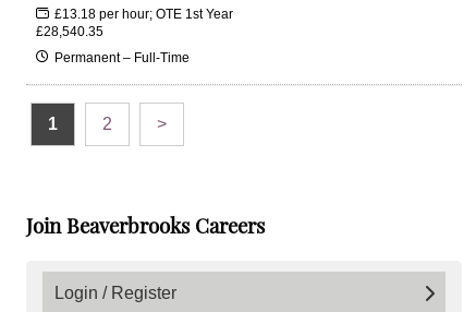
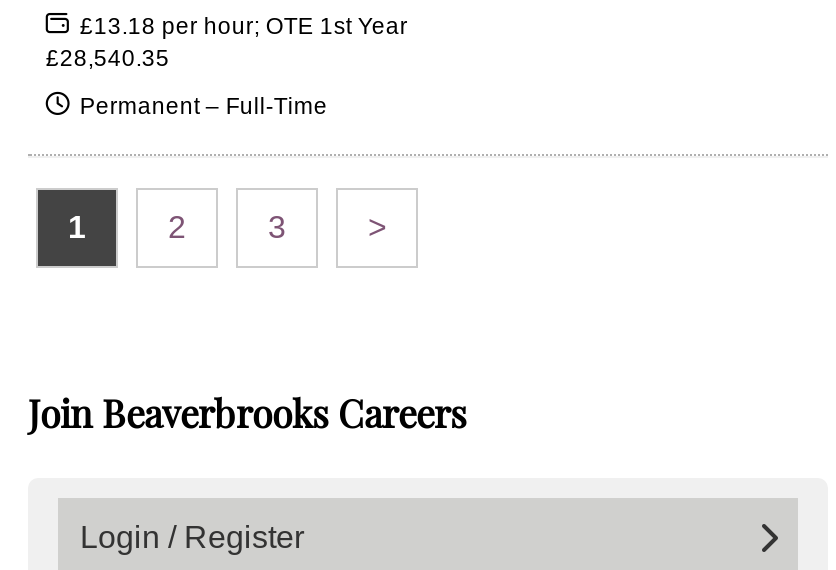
+ 3
